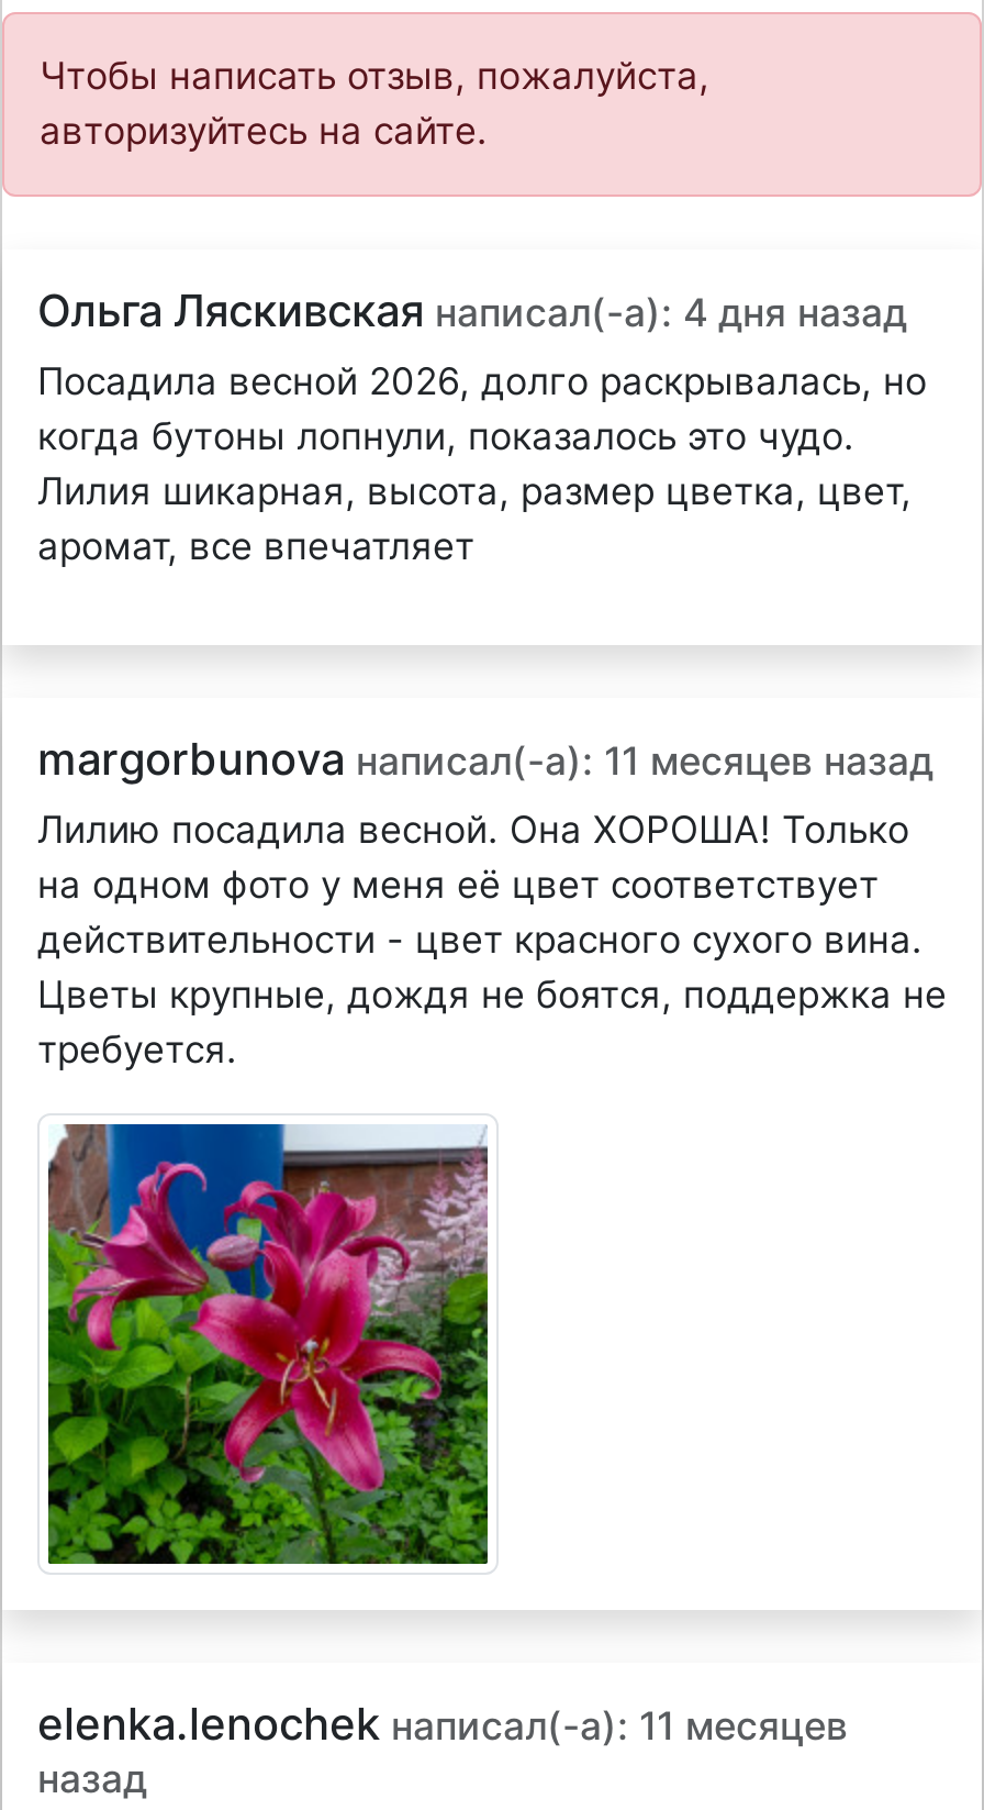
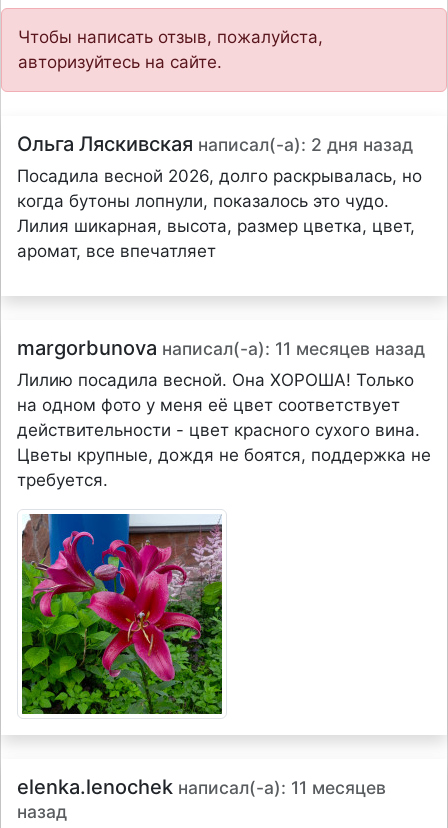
- Ольга Ляскивская написал(-а): 4 дня назад
+ Ольга Ляскивская написал(-а): 2 дня назад
